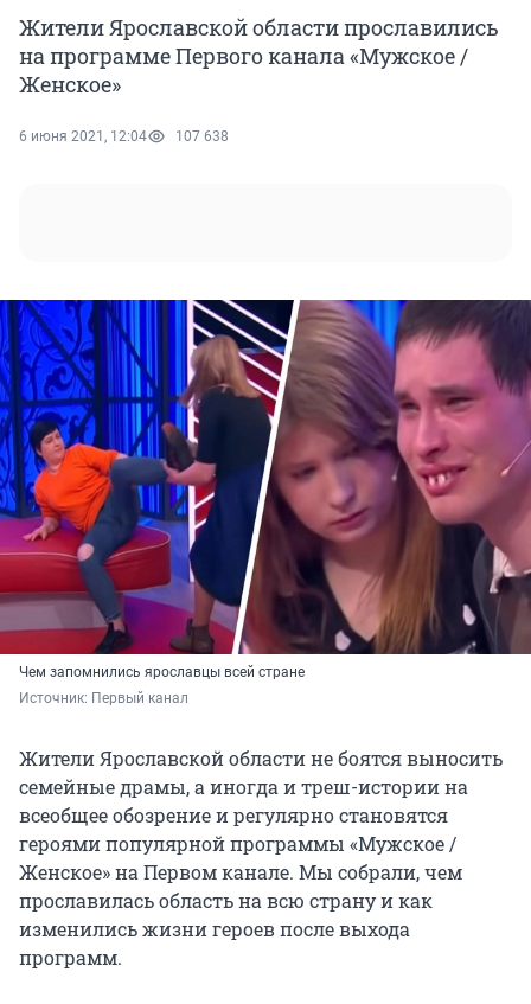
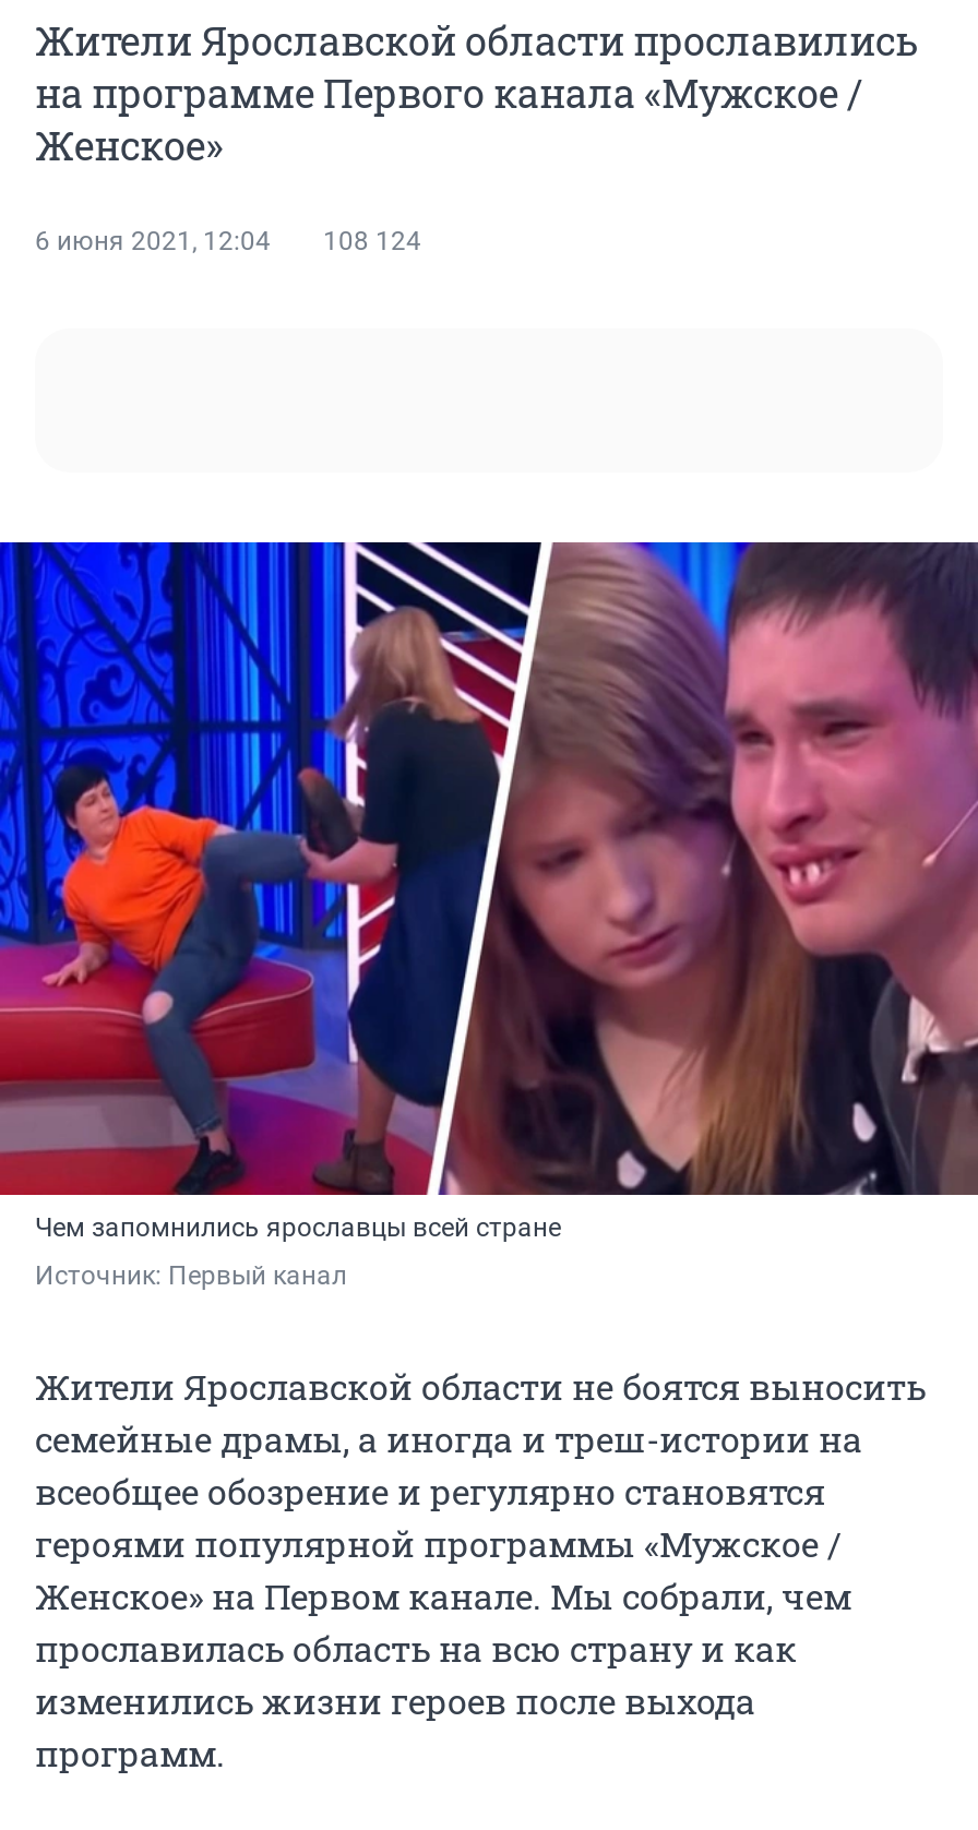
- 6 июня 2021, 12:04 107 638
+ 6 июня 2021, 12:04 108 124
